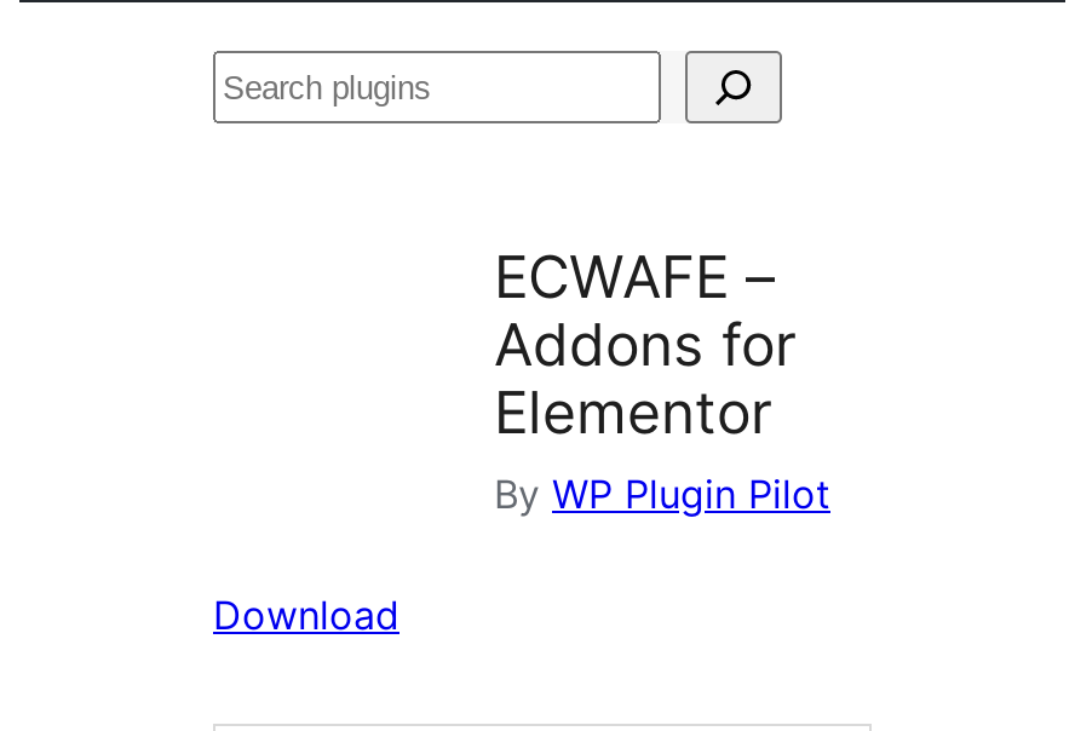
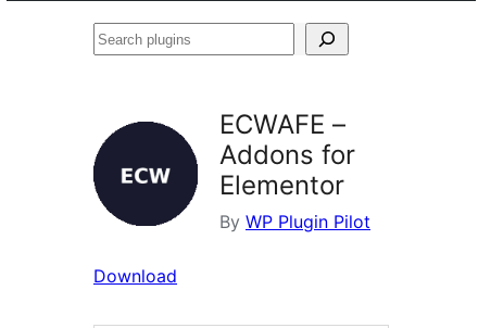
+ [image]
